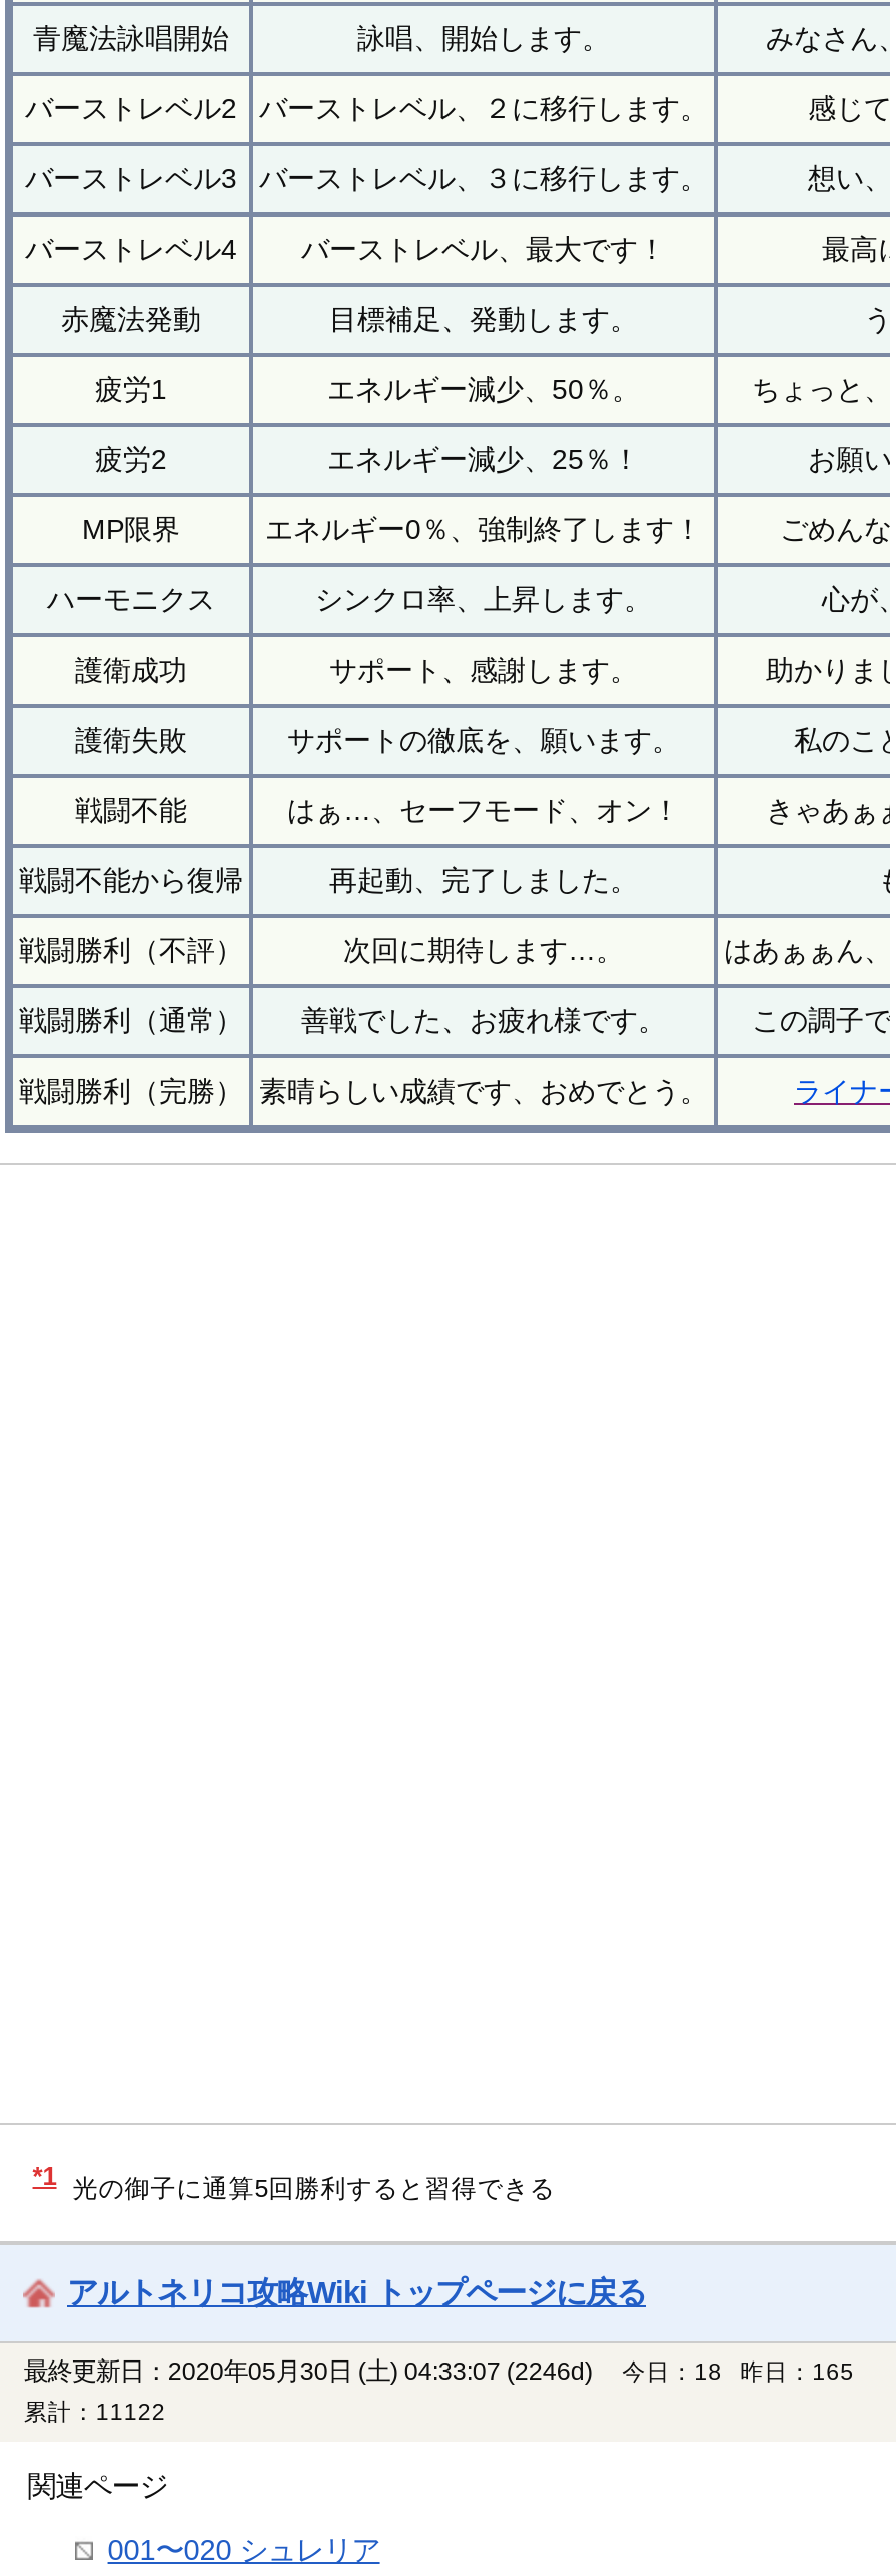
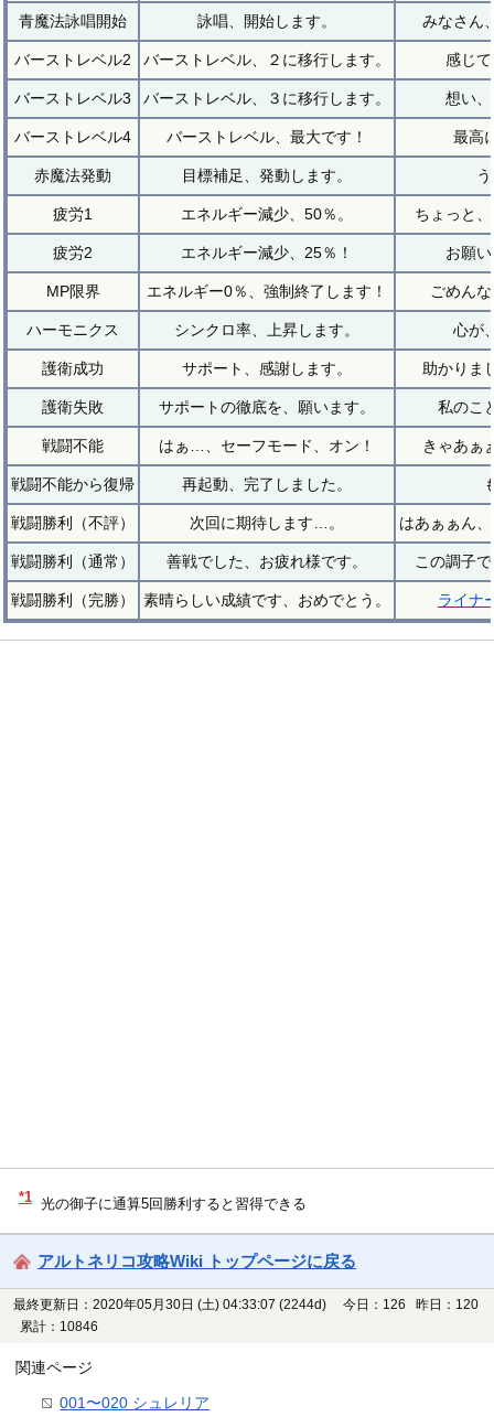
- 最終更新日：2020年05月30日 (土) 04:33:07 (2246d)
+ 最終更新日：2020年05月30日 (土) 04:33:07 (2244d)

- 今日：18 昨日：165
+ 今日：126 昨日：120

- 累計：11122
+ 累計：10846
